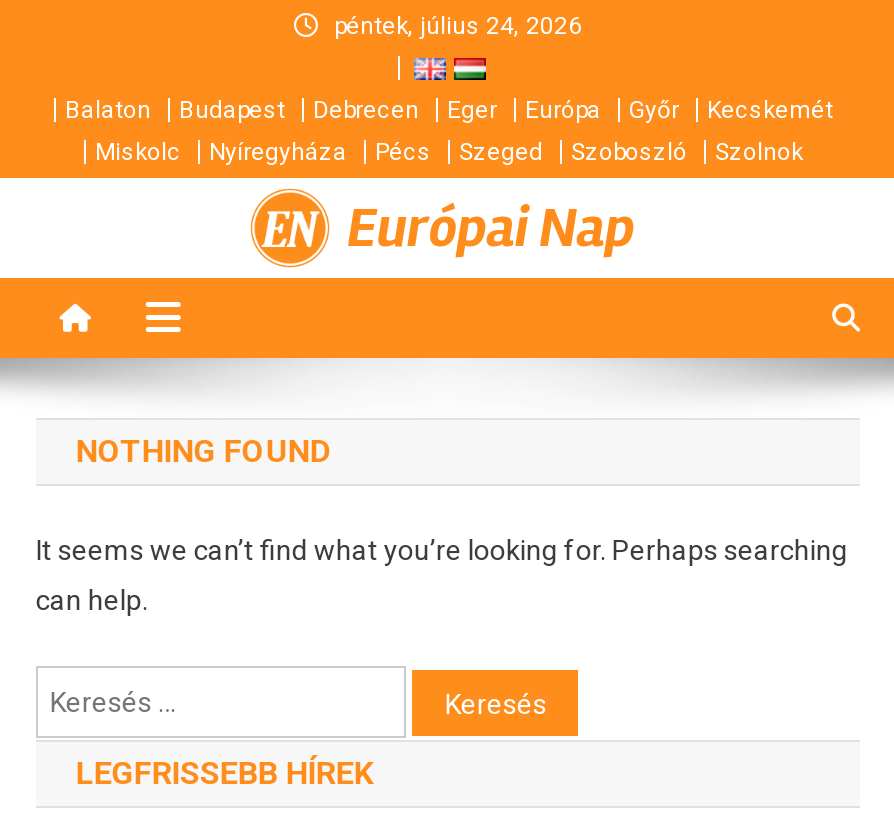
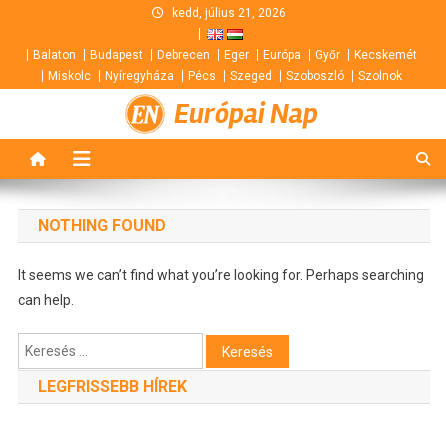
- péntek, július 24, 2026
+ kedd, július 21, 2026
